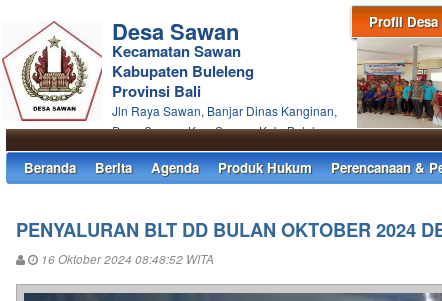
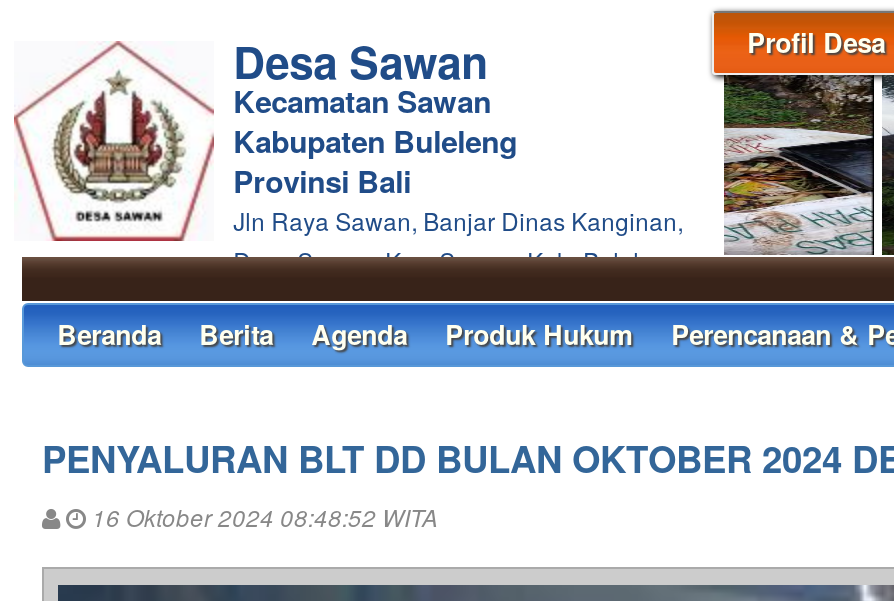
- [image]
+ [image]
